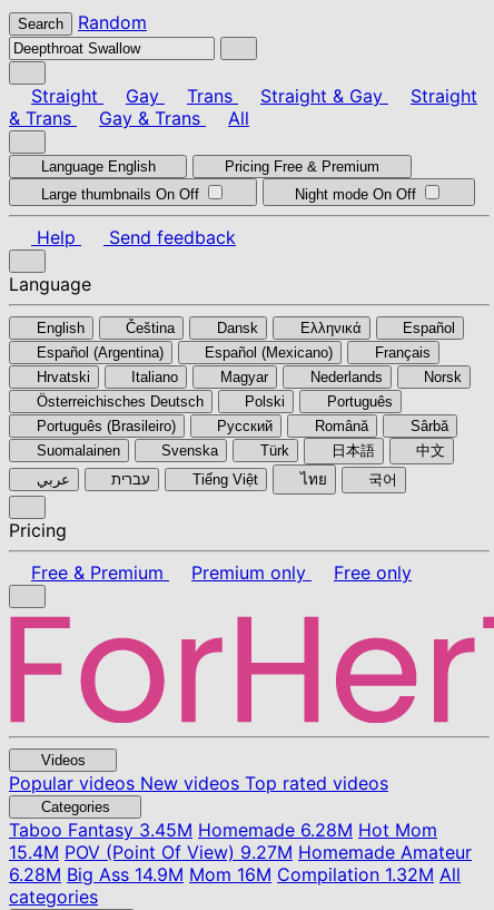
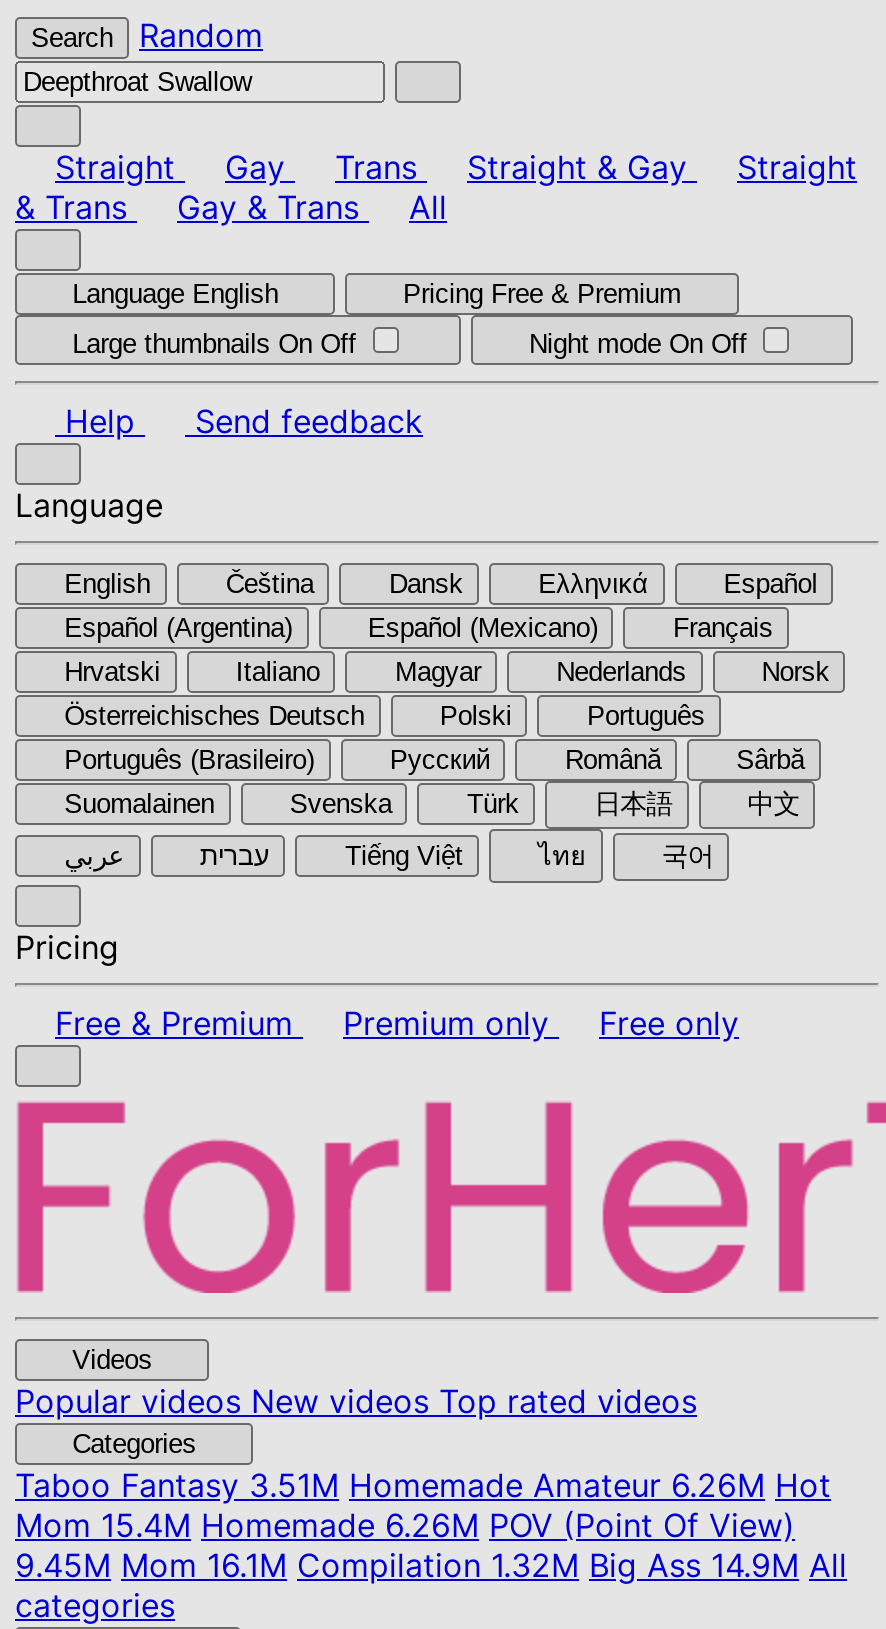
- Taboo Fantasy3.45M Homemade 6.28M Hot Mom
- 15.4M POV (Point Of View) 9.27M Homemade Amateur
- 6.28M Big Ass 14.9M Mom 16M Compilation 1.32M All
+ Taboo Fantasy3.51M Homemade Amateur 6.26M Hot
+ Mom 15.4M Homemade 6.26M POV (Point Of View)
+ 9.45M Mom 16.1M Compilation 1.32M Big Ass 14.9M All
